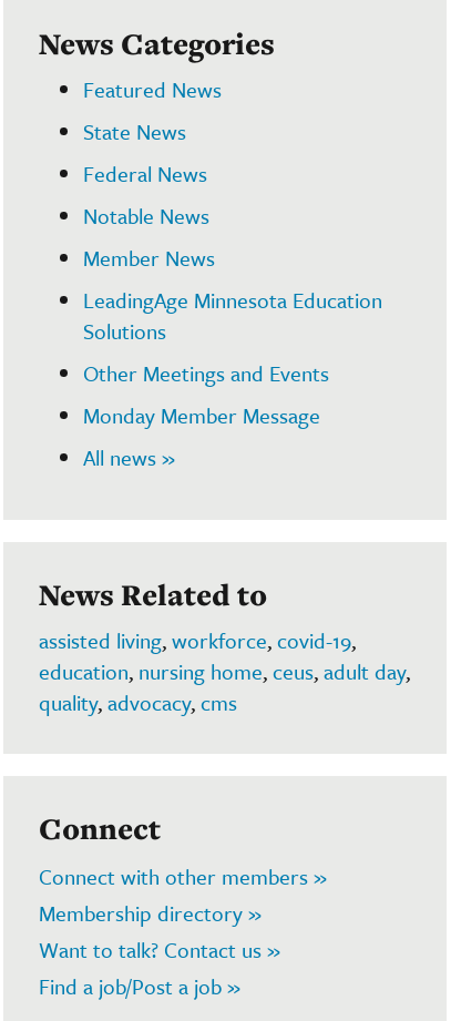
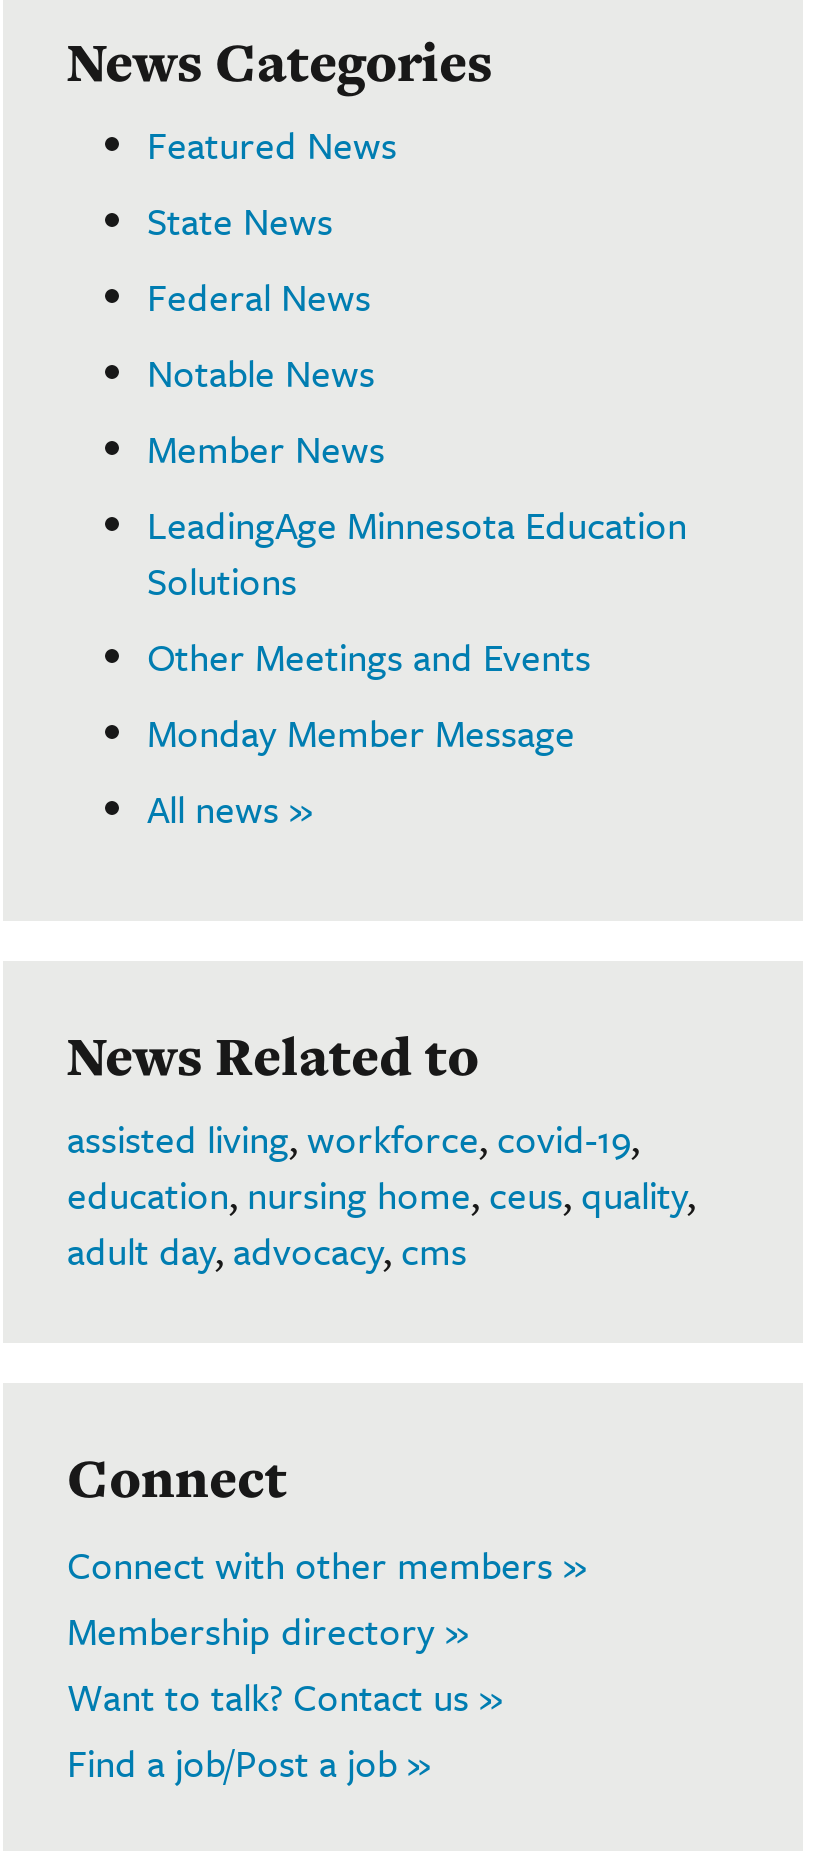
- education, nursing home, ceus, adult day,
- quality, advocacy, cms
+ education, nursing home, ceus, quality,
+ adult day, advocacy, cms
